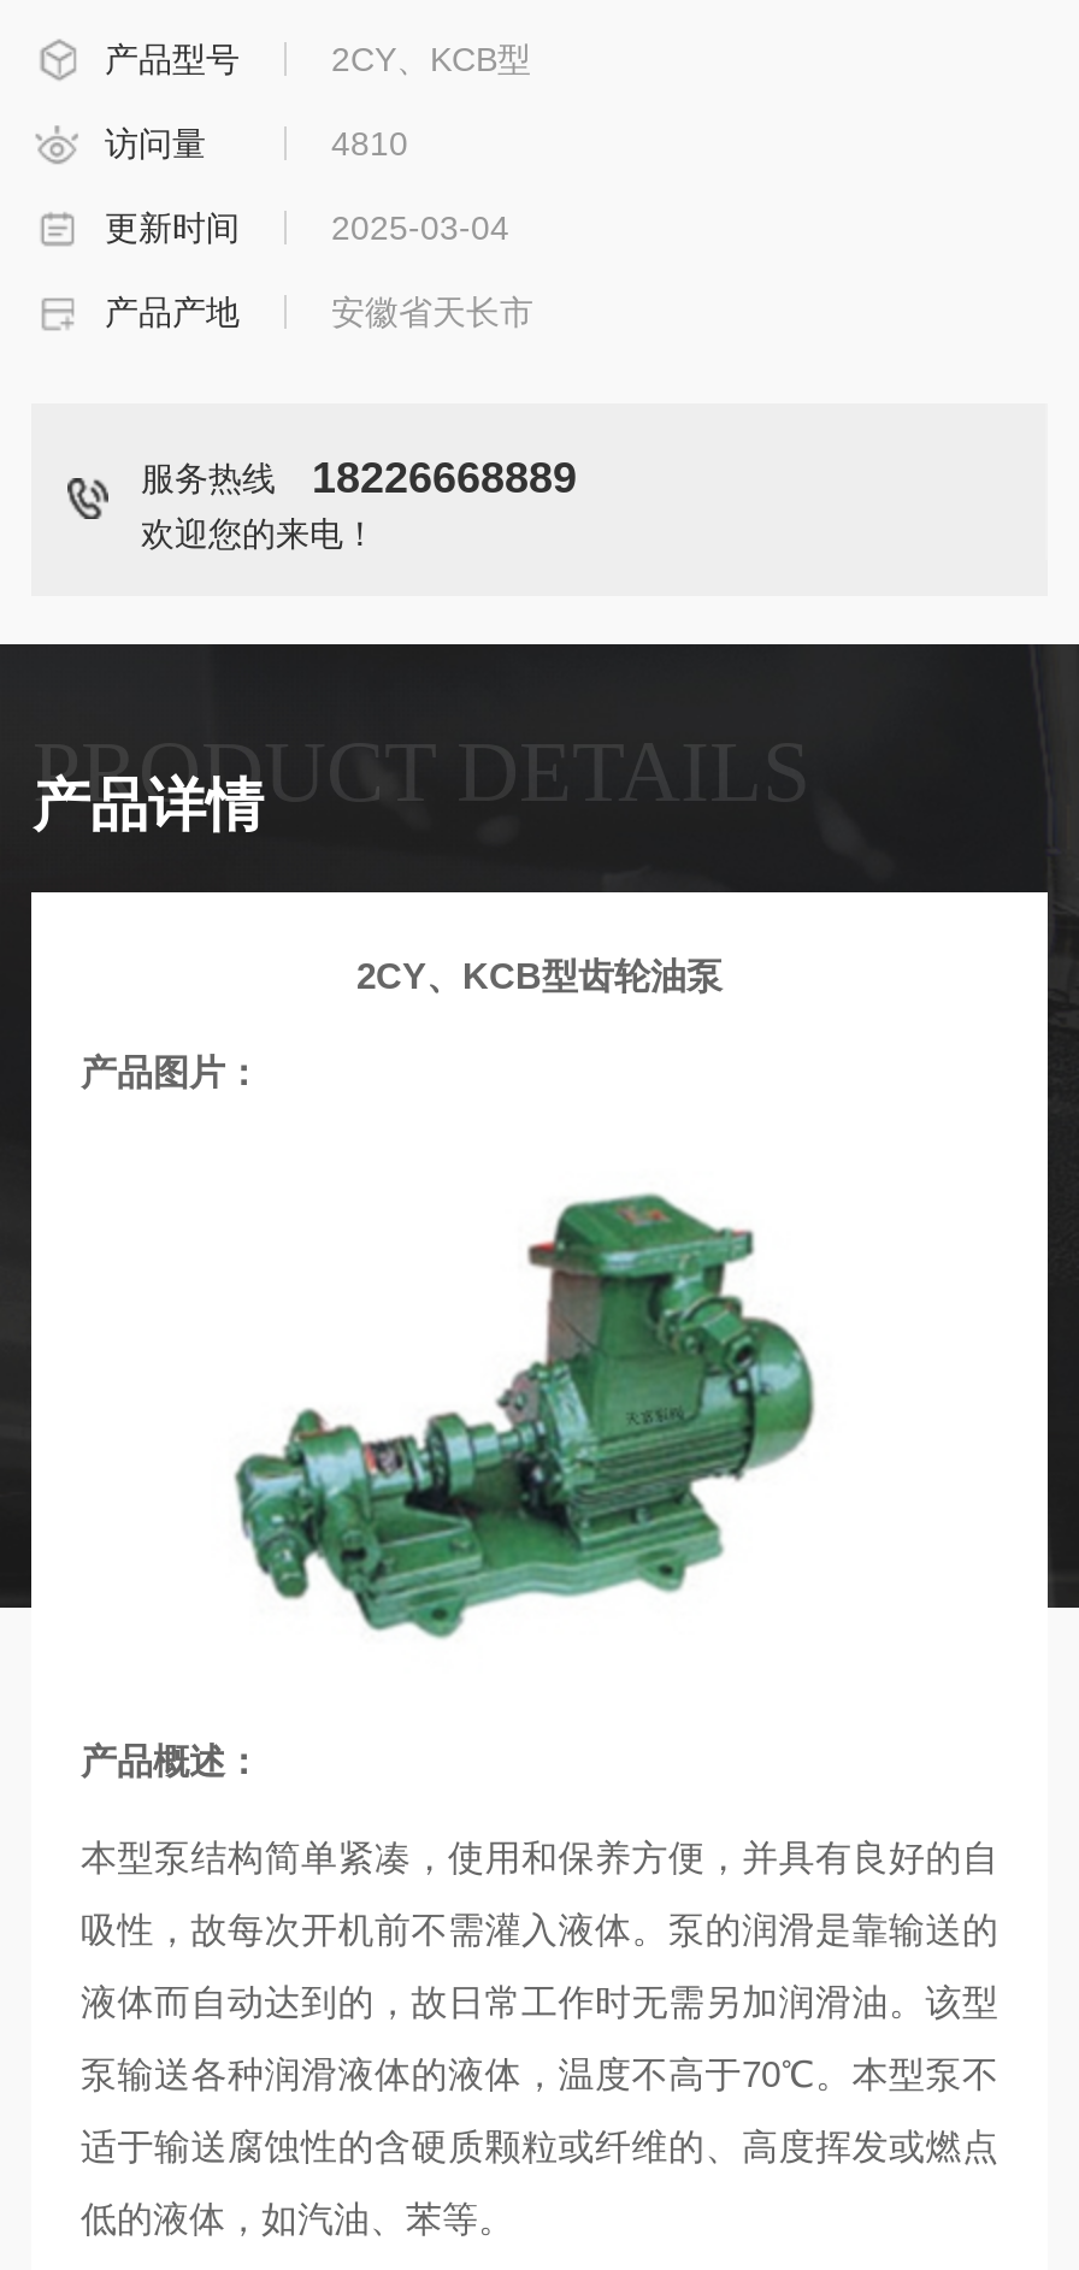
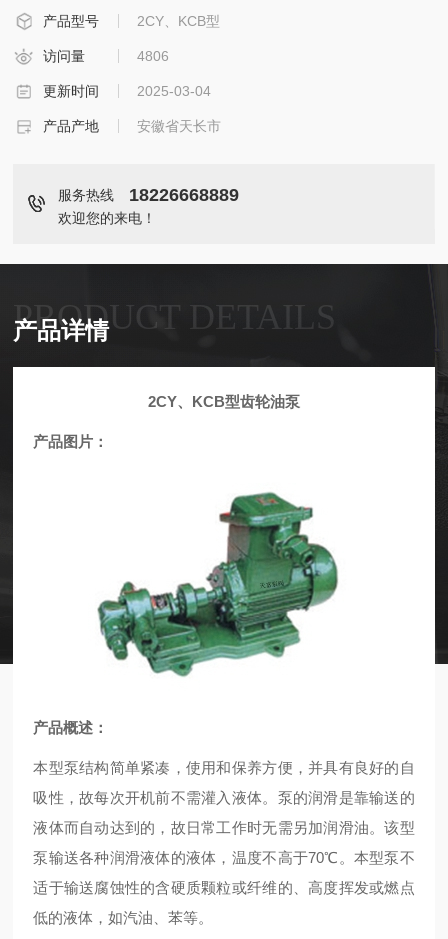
- 4810
+ 4806
